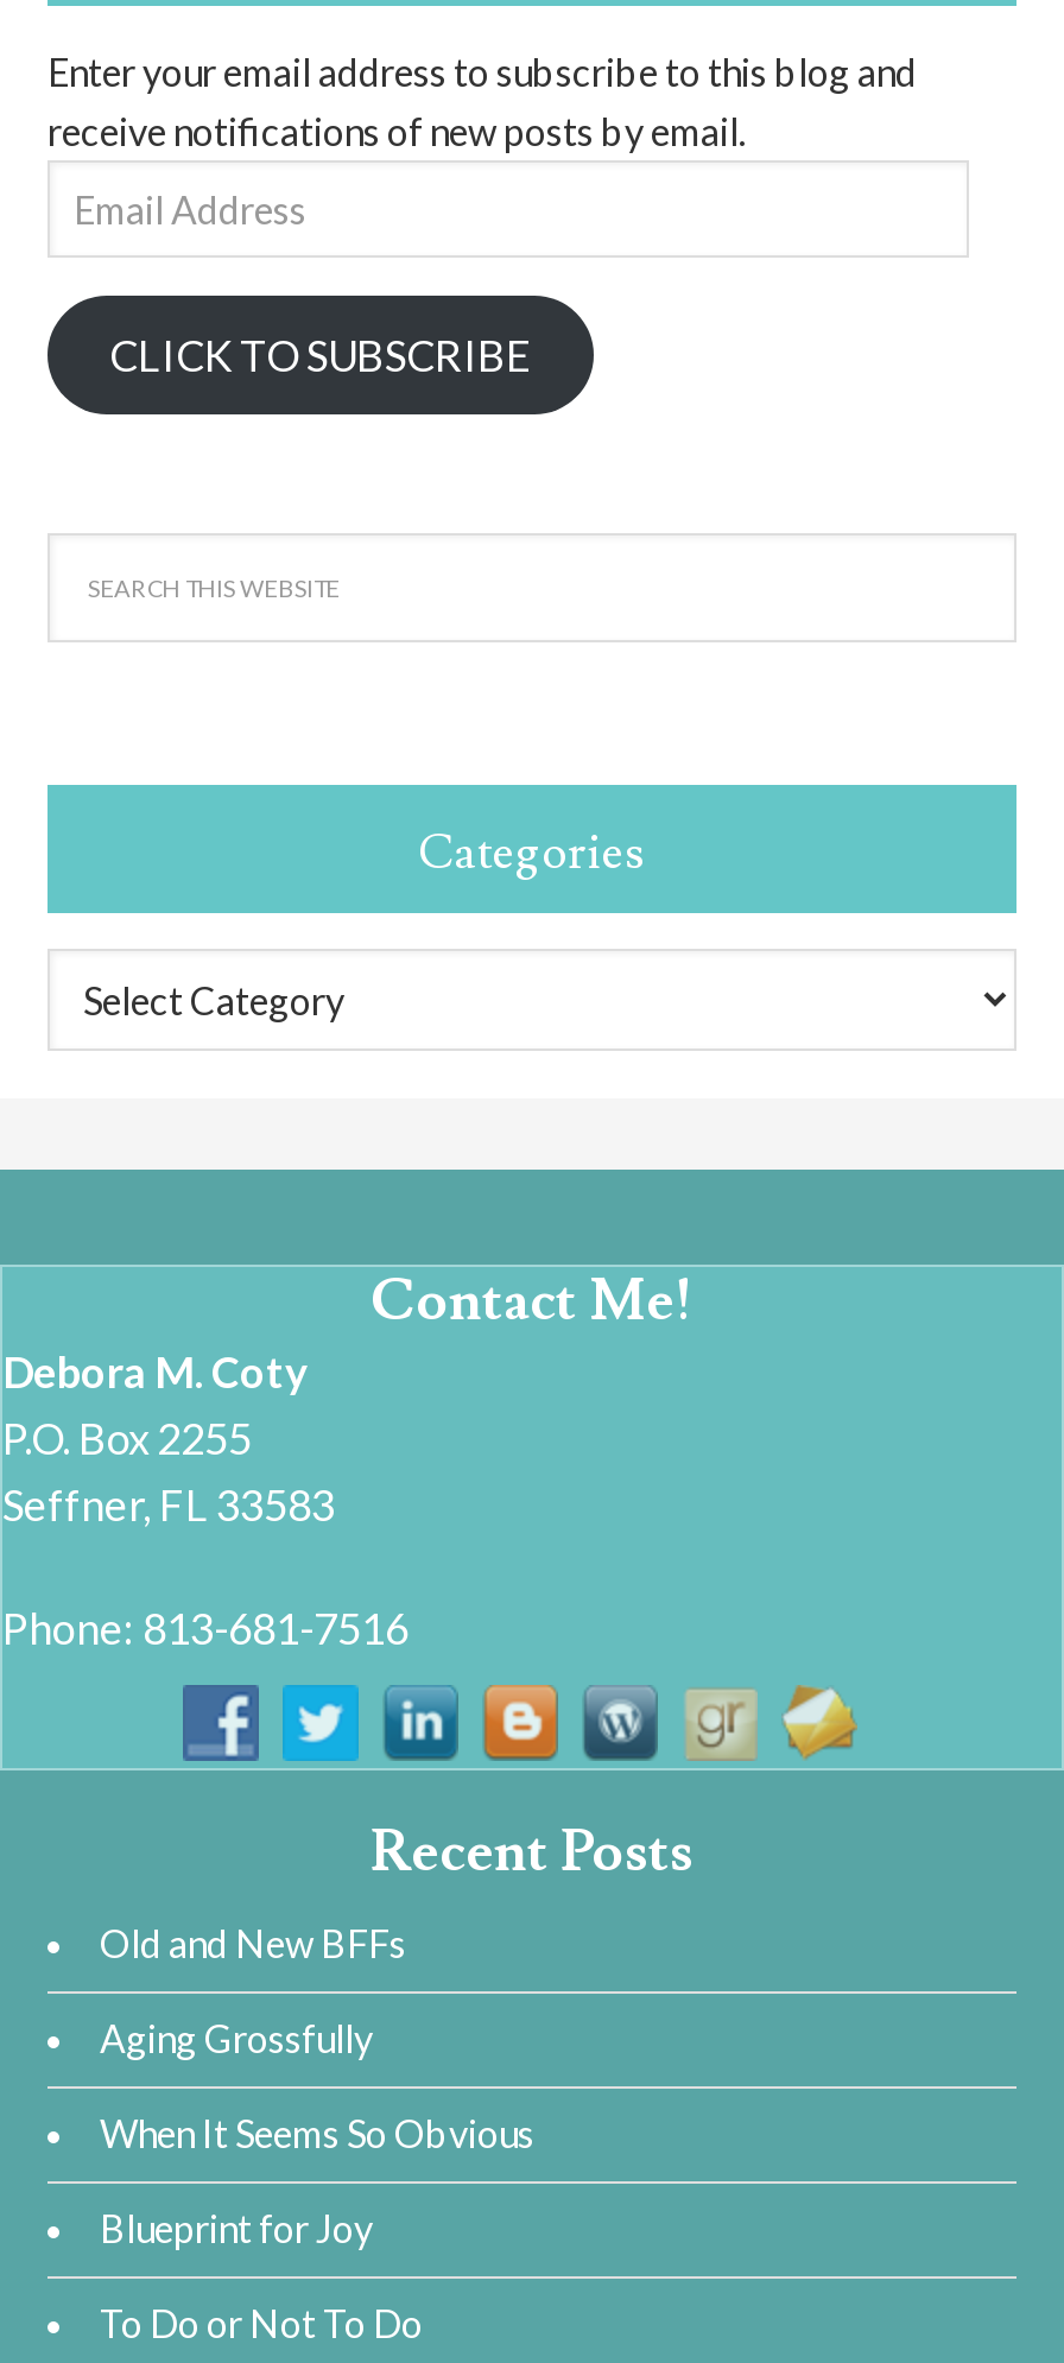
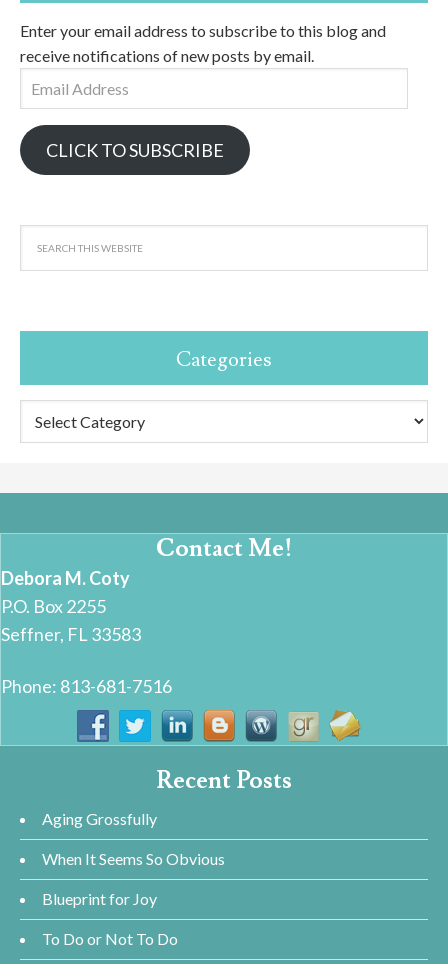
- Old and New BFFs
